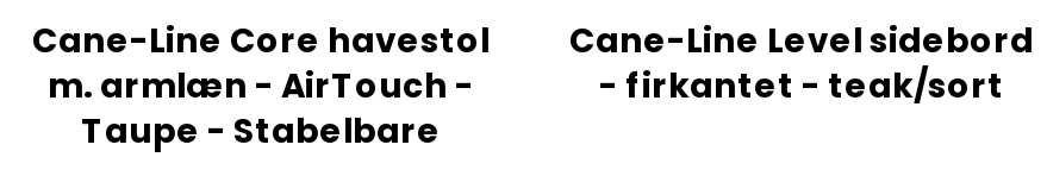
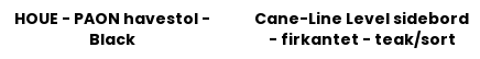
- Cane-Line Core havestol
- m. armlæn - AirTouch -
- Taupe - Stabelbare
+ HOUE - PAON havestol -
+ Black
